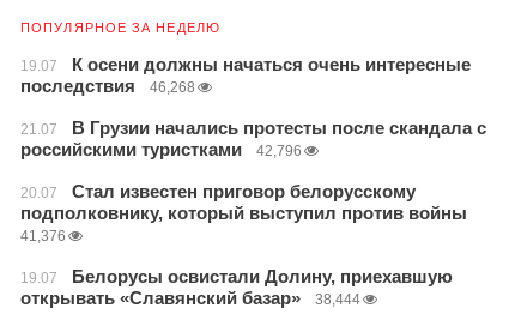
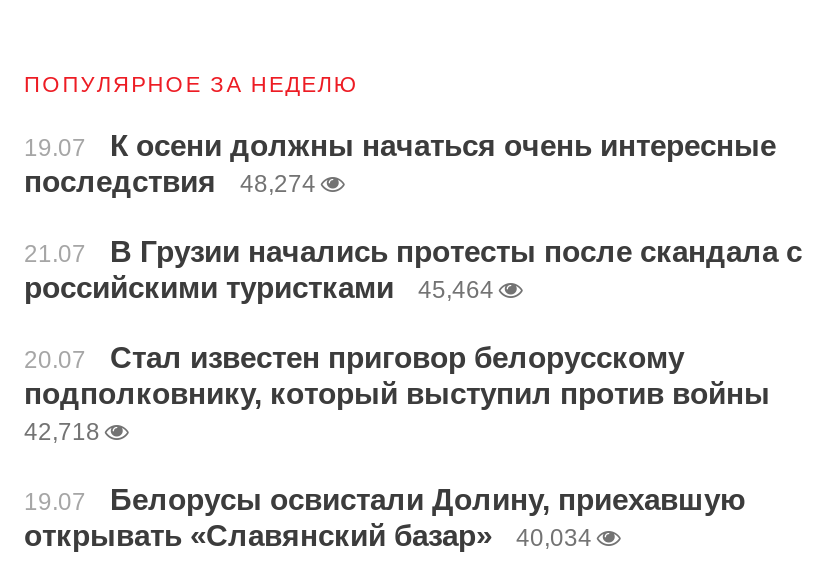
- последствия 46,268
+ последствия 48,274

- российскими туристками 42,796
+ российскими туристками 45,464

- 41,376
+ 42,718

- открывать «Славянский базар» 38,444
+ открывать «Славянский базар» 40,034
